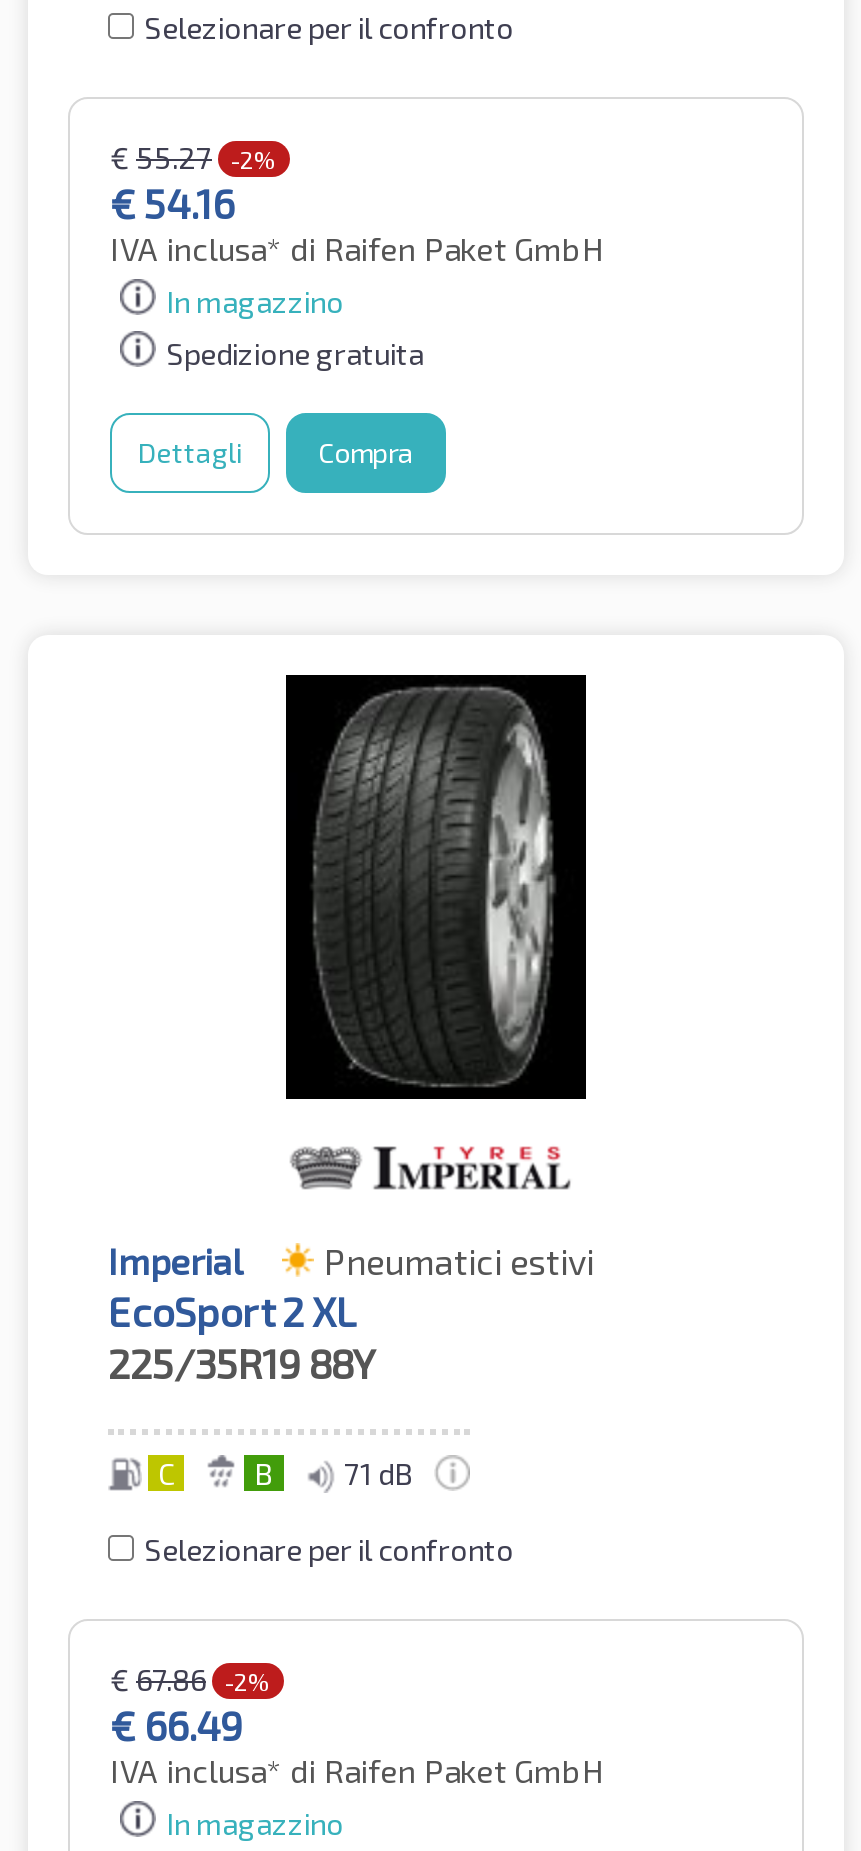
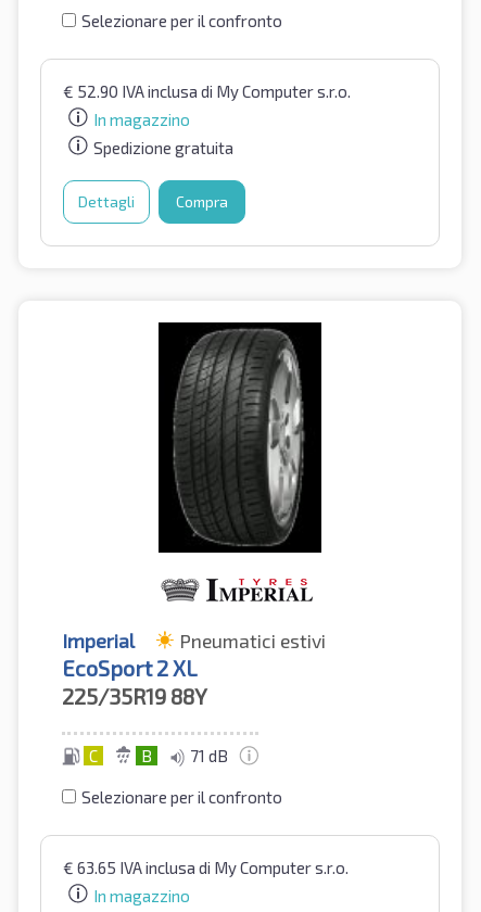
- € 55.27
- -2%
- € 54.16
- IVA inclusa* di Raifen Paket GmbH
+ € 52.90 IVA inclusa di My Computer s.r.o.

- € 67.86
- -2%
- € 66.49
- IVA inclusa* di Raifen Paket GmbH
+ € 63.65 IVA inclusa di My Computer s.r.o.
